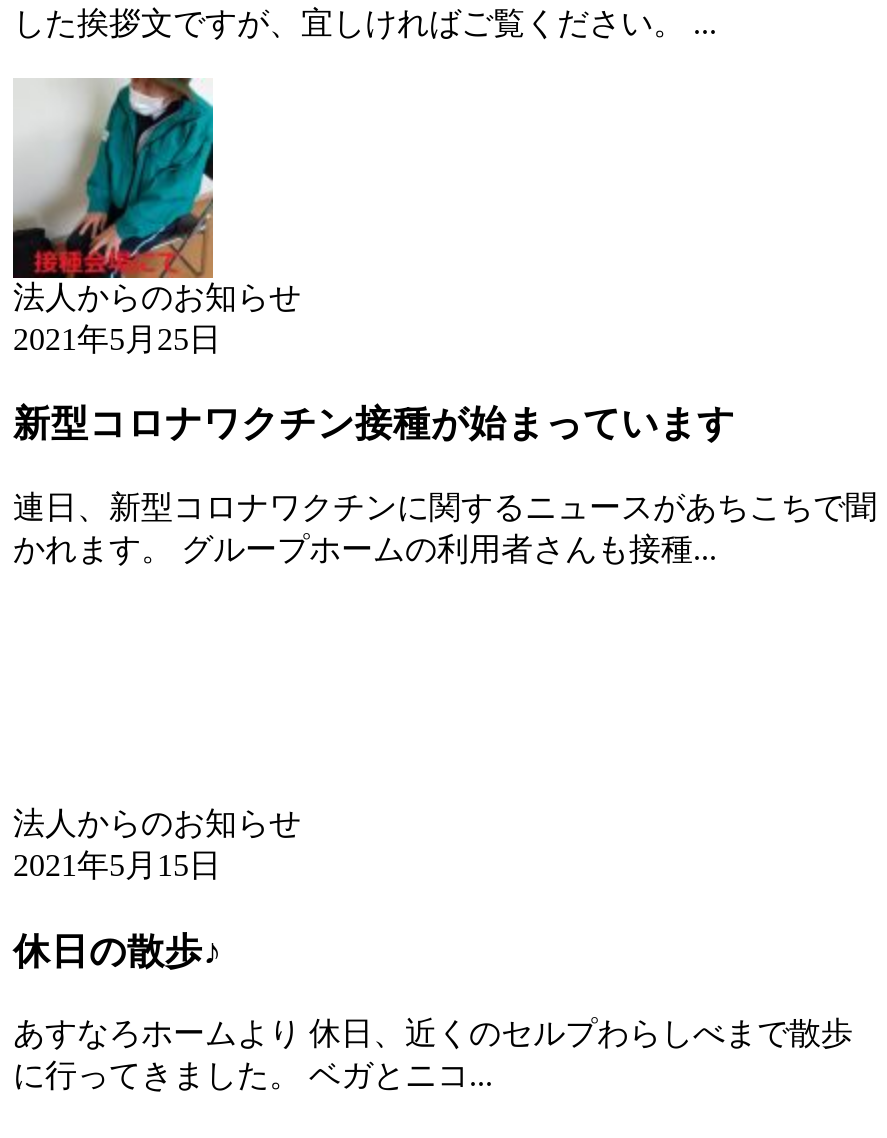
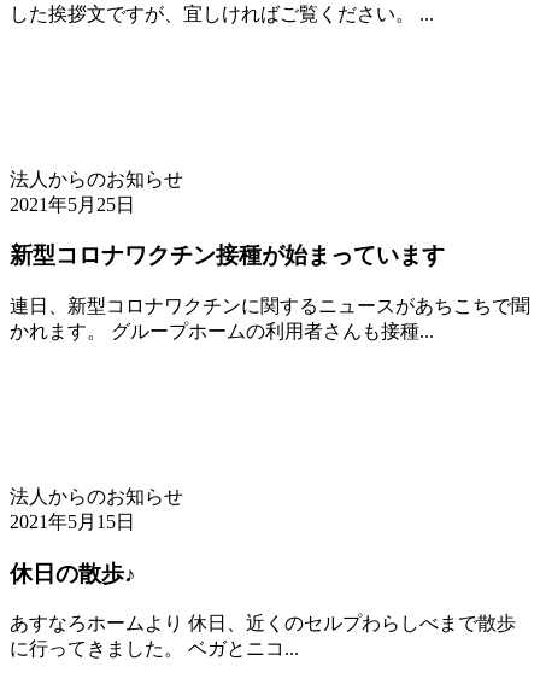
- [image]
